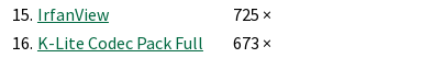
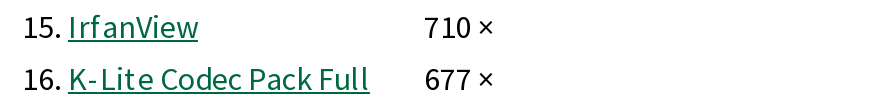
- 725 ×
+ 710 ×

- 16. K-Lite Codec Pack Full 673 ×
+ 16. K-Lite Codec Pack Full 677 ×
